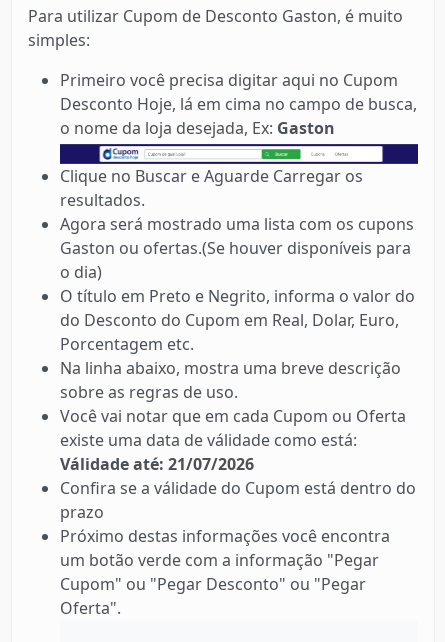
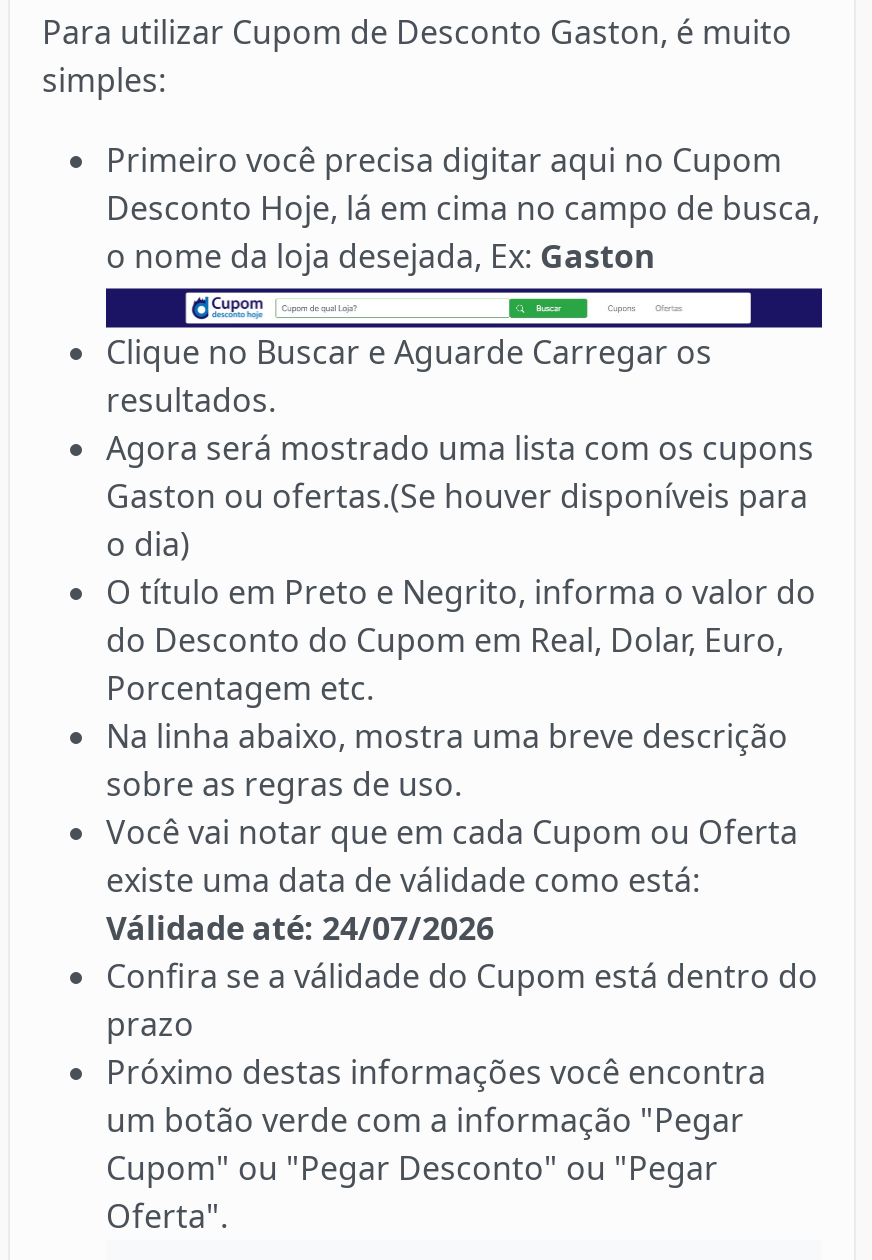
- Válidade até: 21/07/2026
+ Válidade até: 24/07/2026
